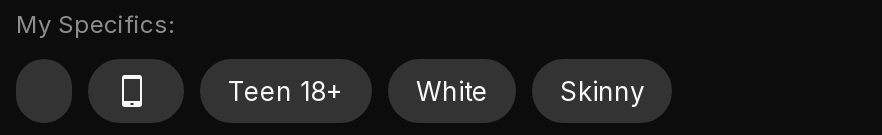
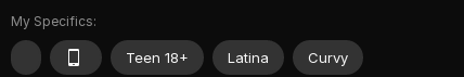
- White
- Skinny
+ Latina
+ Curvy
